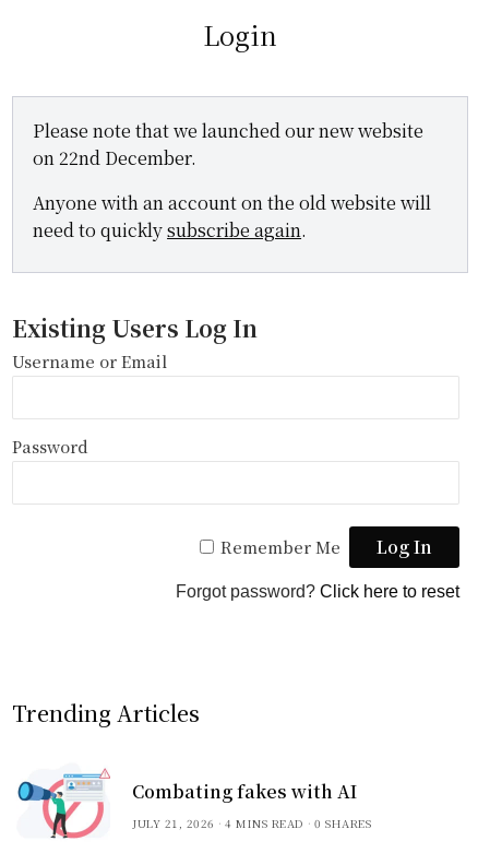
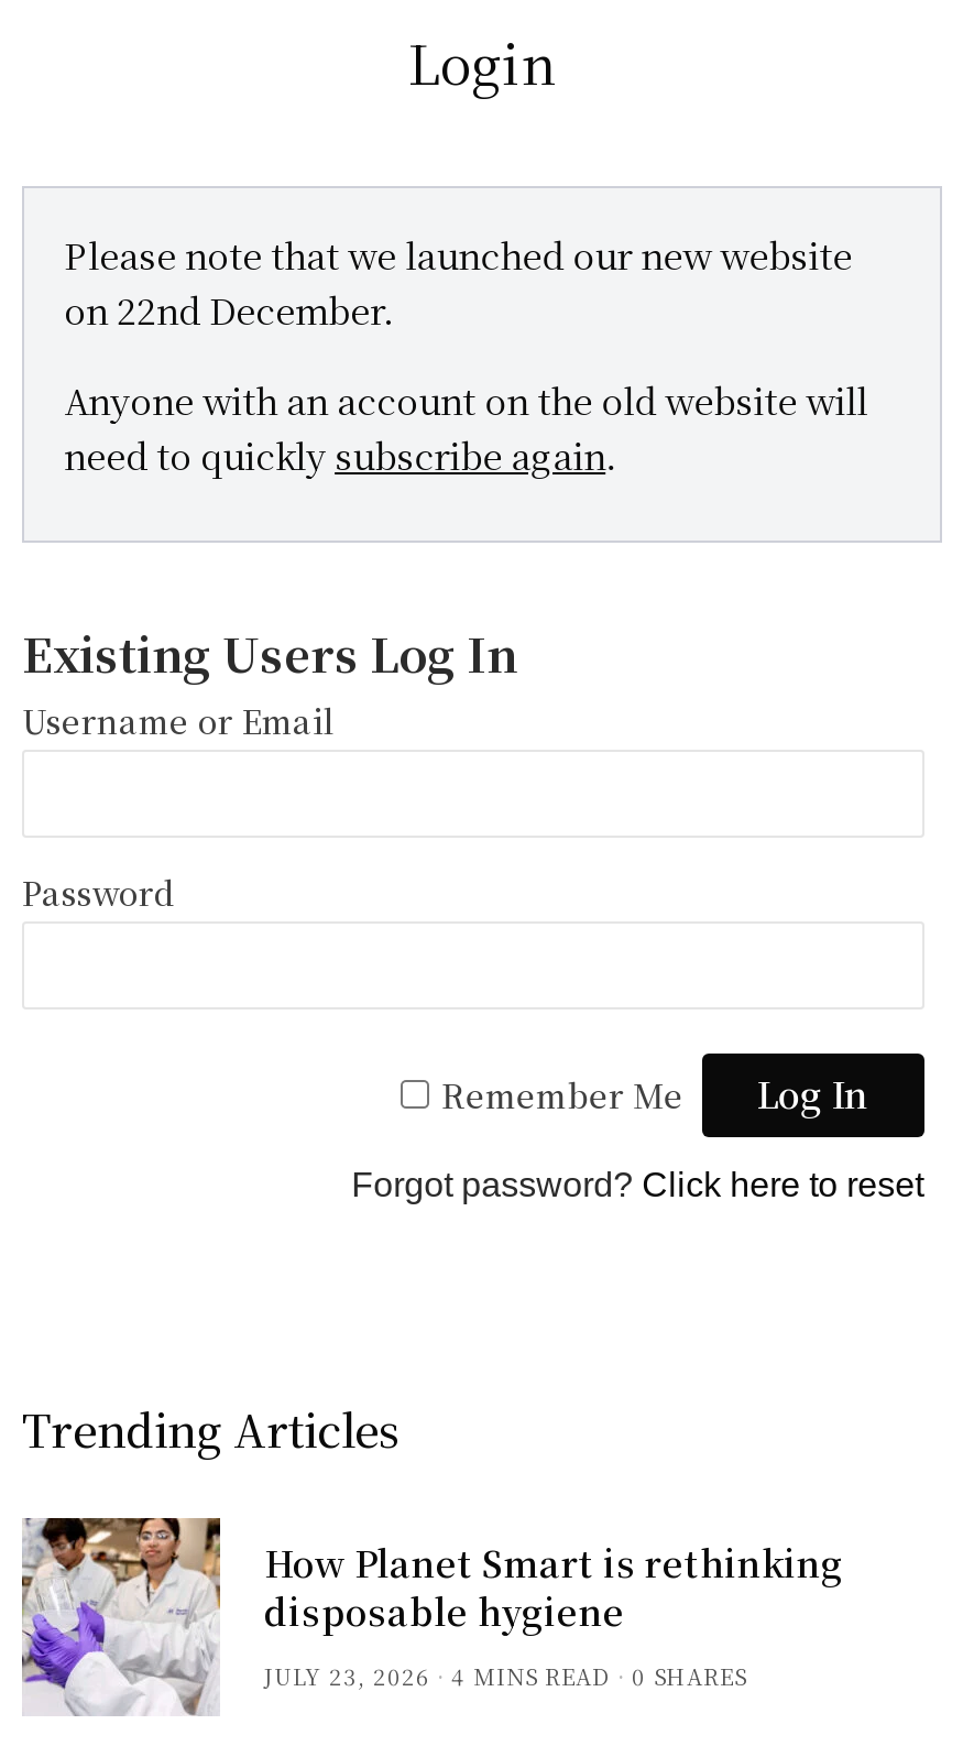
- [image]
- Combating fakes with AI
- JULY 21, 2026
+ [image]
+ How Planet Smart is rethinking
+ disposable hygiene
+ JULY 23, 2026
